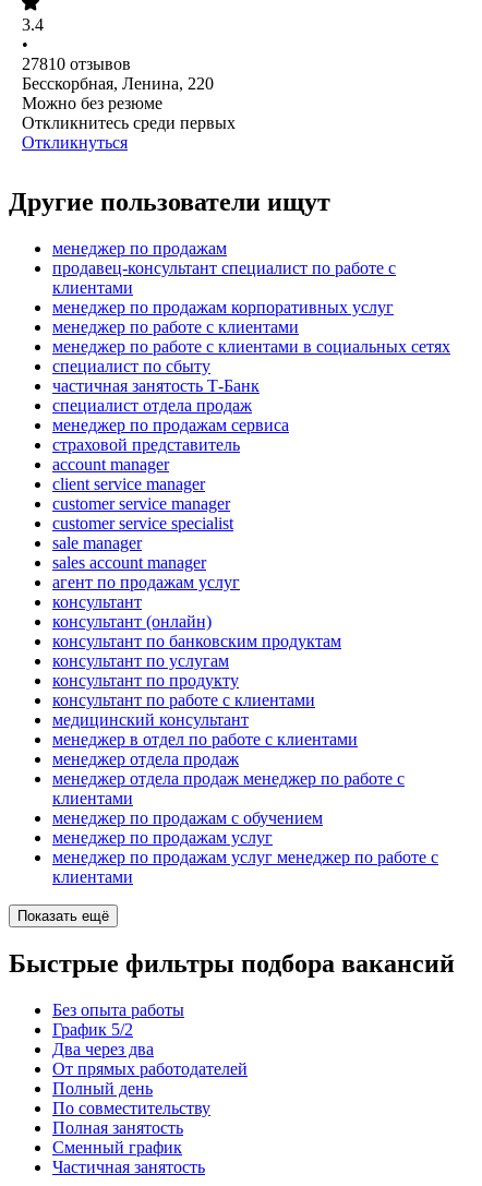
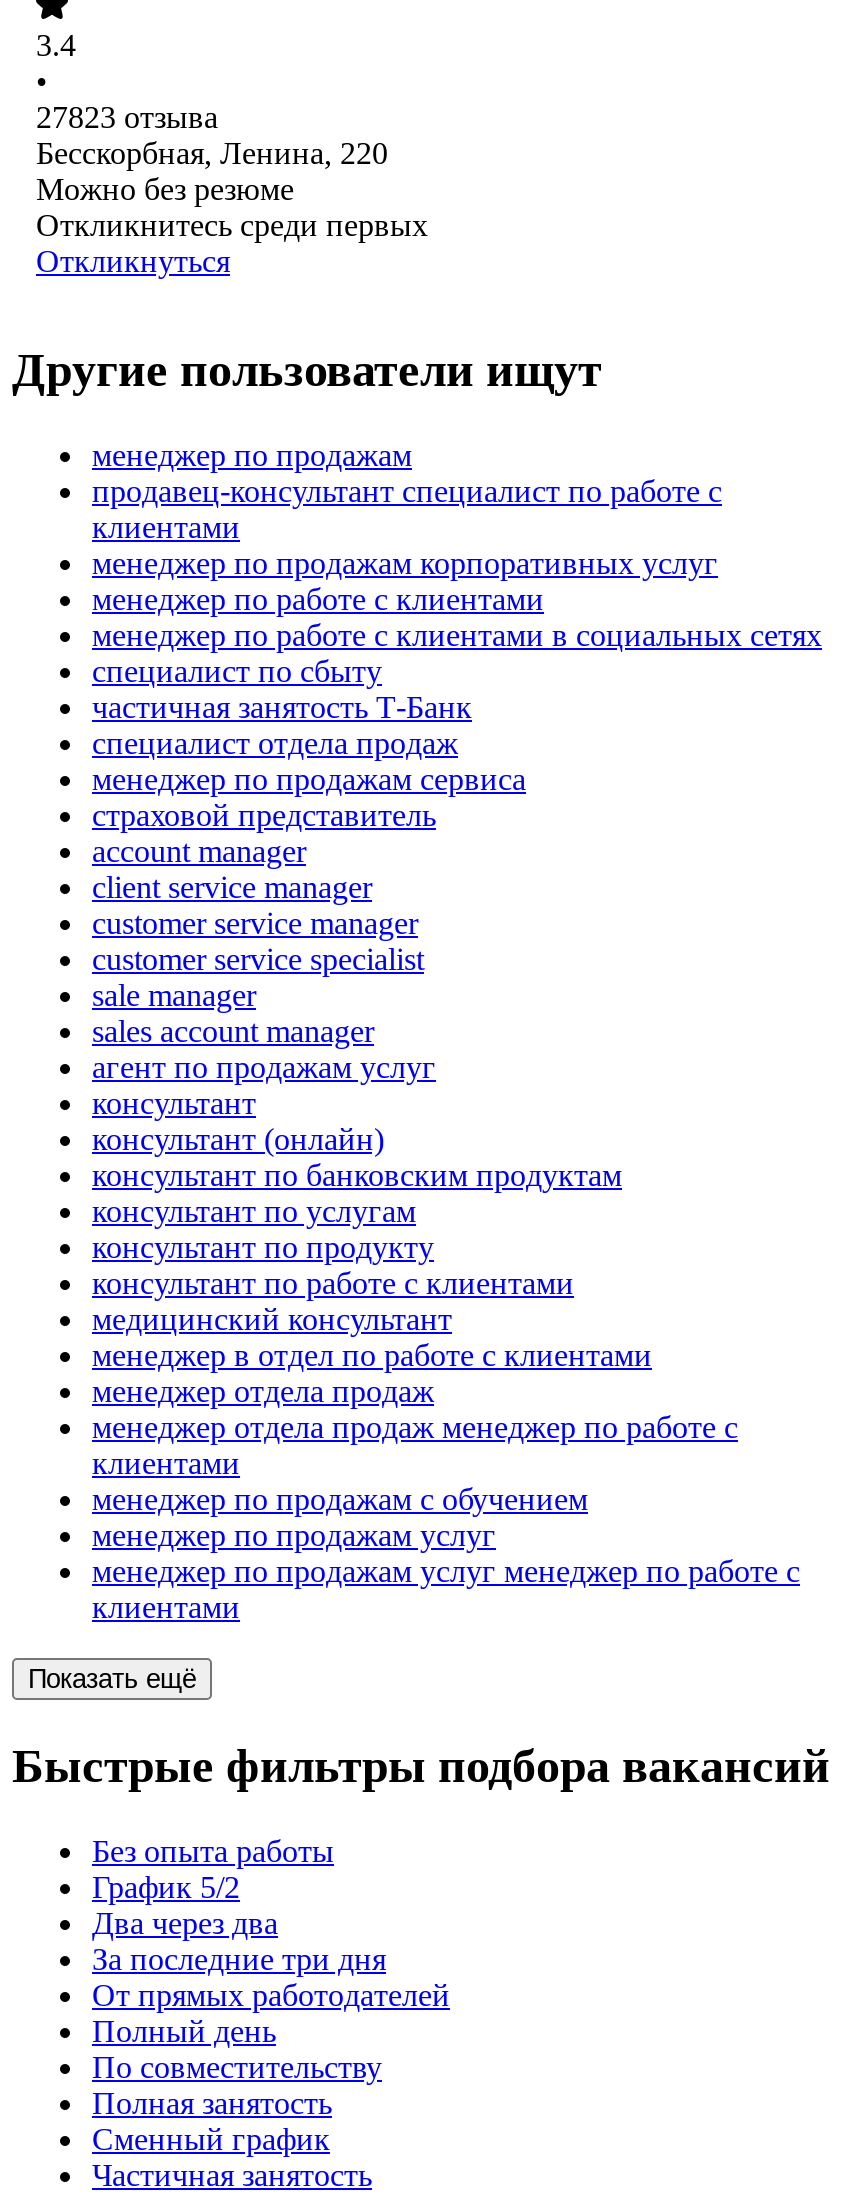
- 27810 отзывов
+ 27823 отзыва

+ За последние три дня
